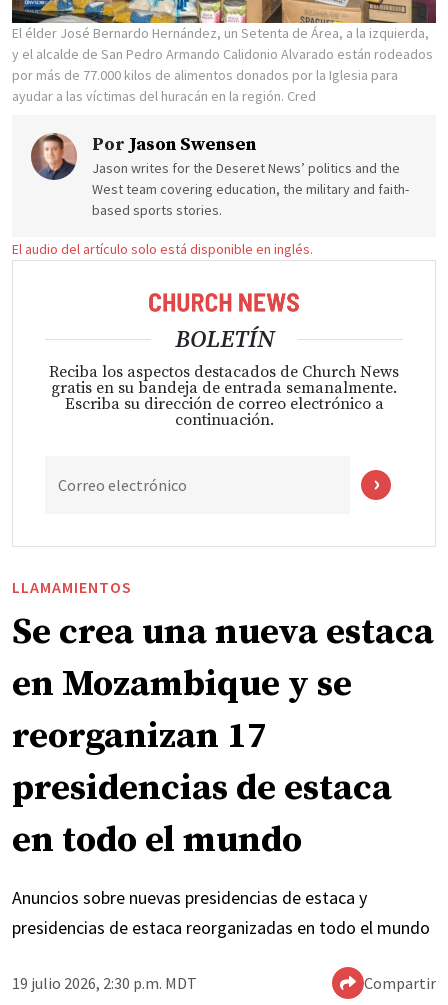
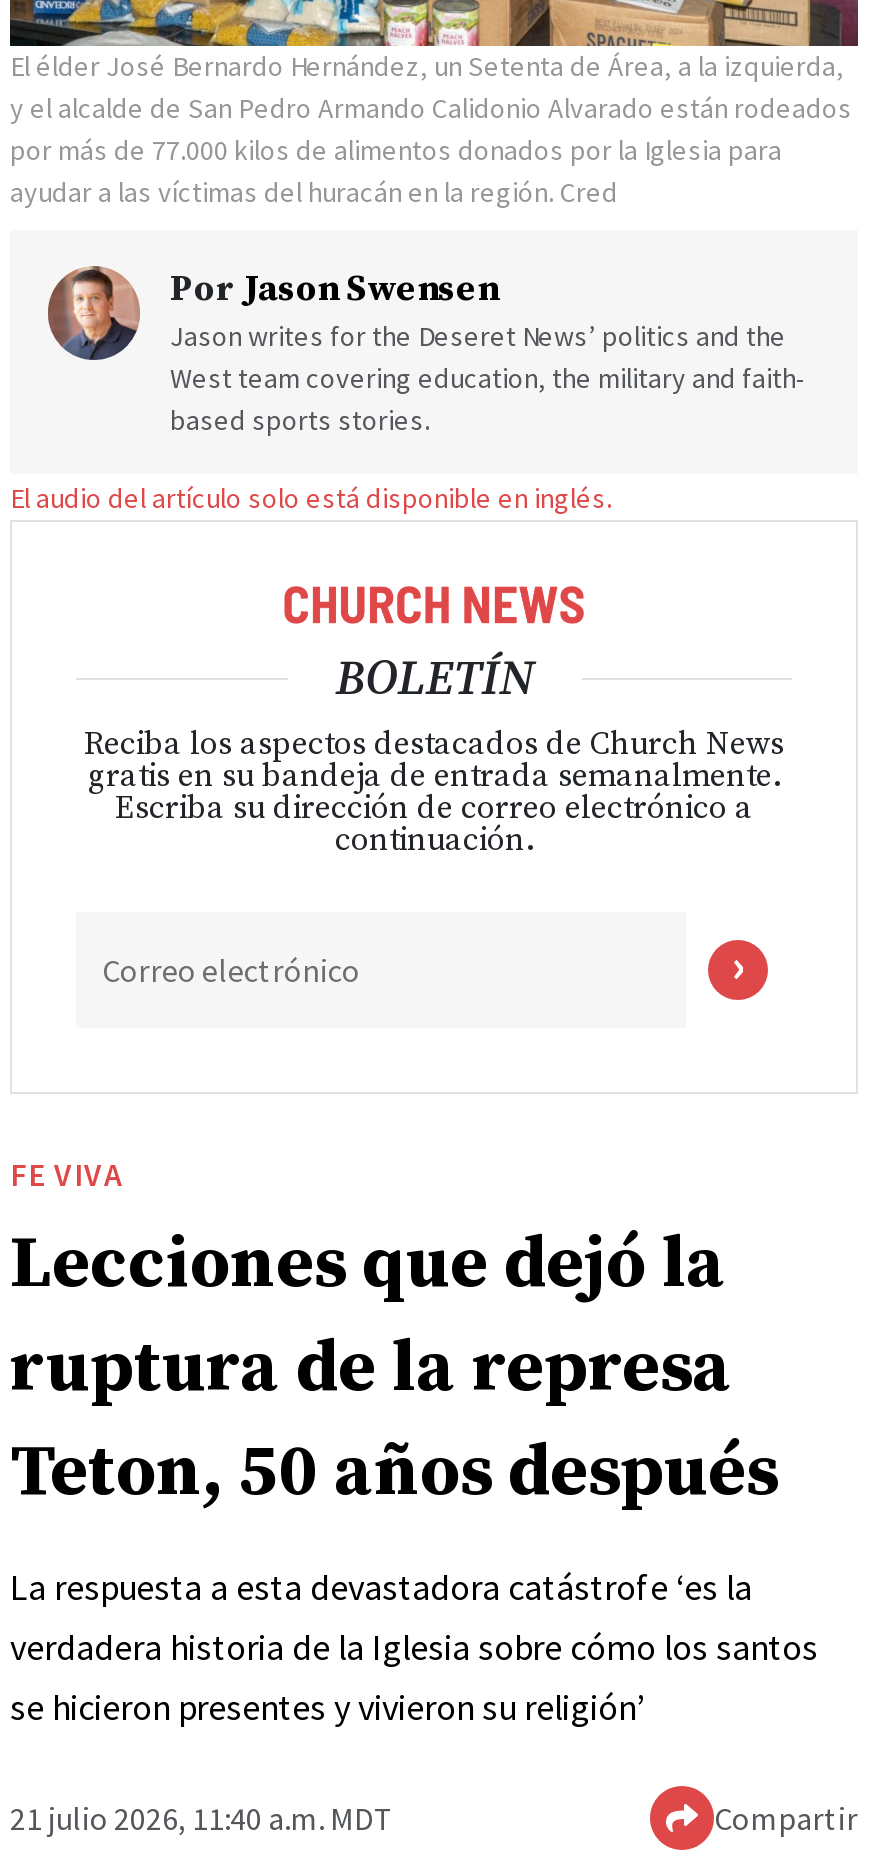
- LLAMAMIENTOS
- Se crea una nueva estaca
- en Mozambique y se
- reorganizan 17
- presidencias de estaca
- en todo el mundo
+ FE VIVA
+ Lecciones que dejó la
+ ruptura de la represa
+ Teton, 50 años después

- Anuncios sobre nuevas presidencias de estaca y
- presidencias de estaca reorganizadas en todo el mundo
+ La respuesta a esta devastadora catástrofe ‘es la
+ verdadera historia de la Iglesia sobre cómo los santos
+ se hicieron presentes y vivieron su religión’

- 19 julio 2026, 2:30 p.m. MDT
+ 21 julio 2026, 11:40 a.m. MDT
